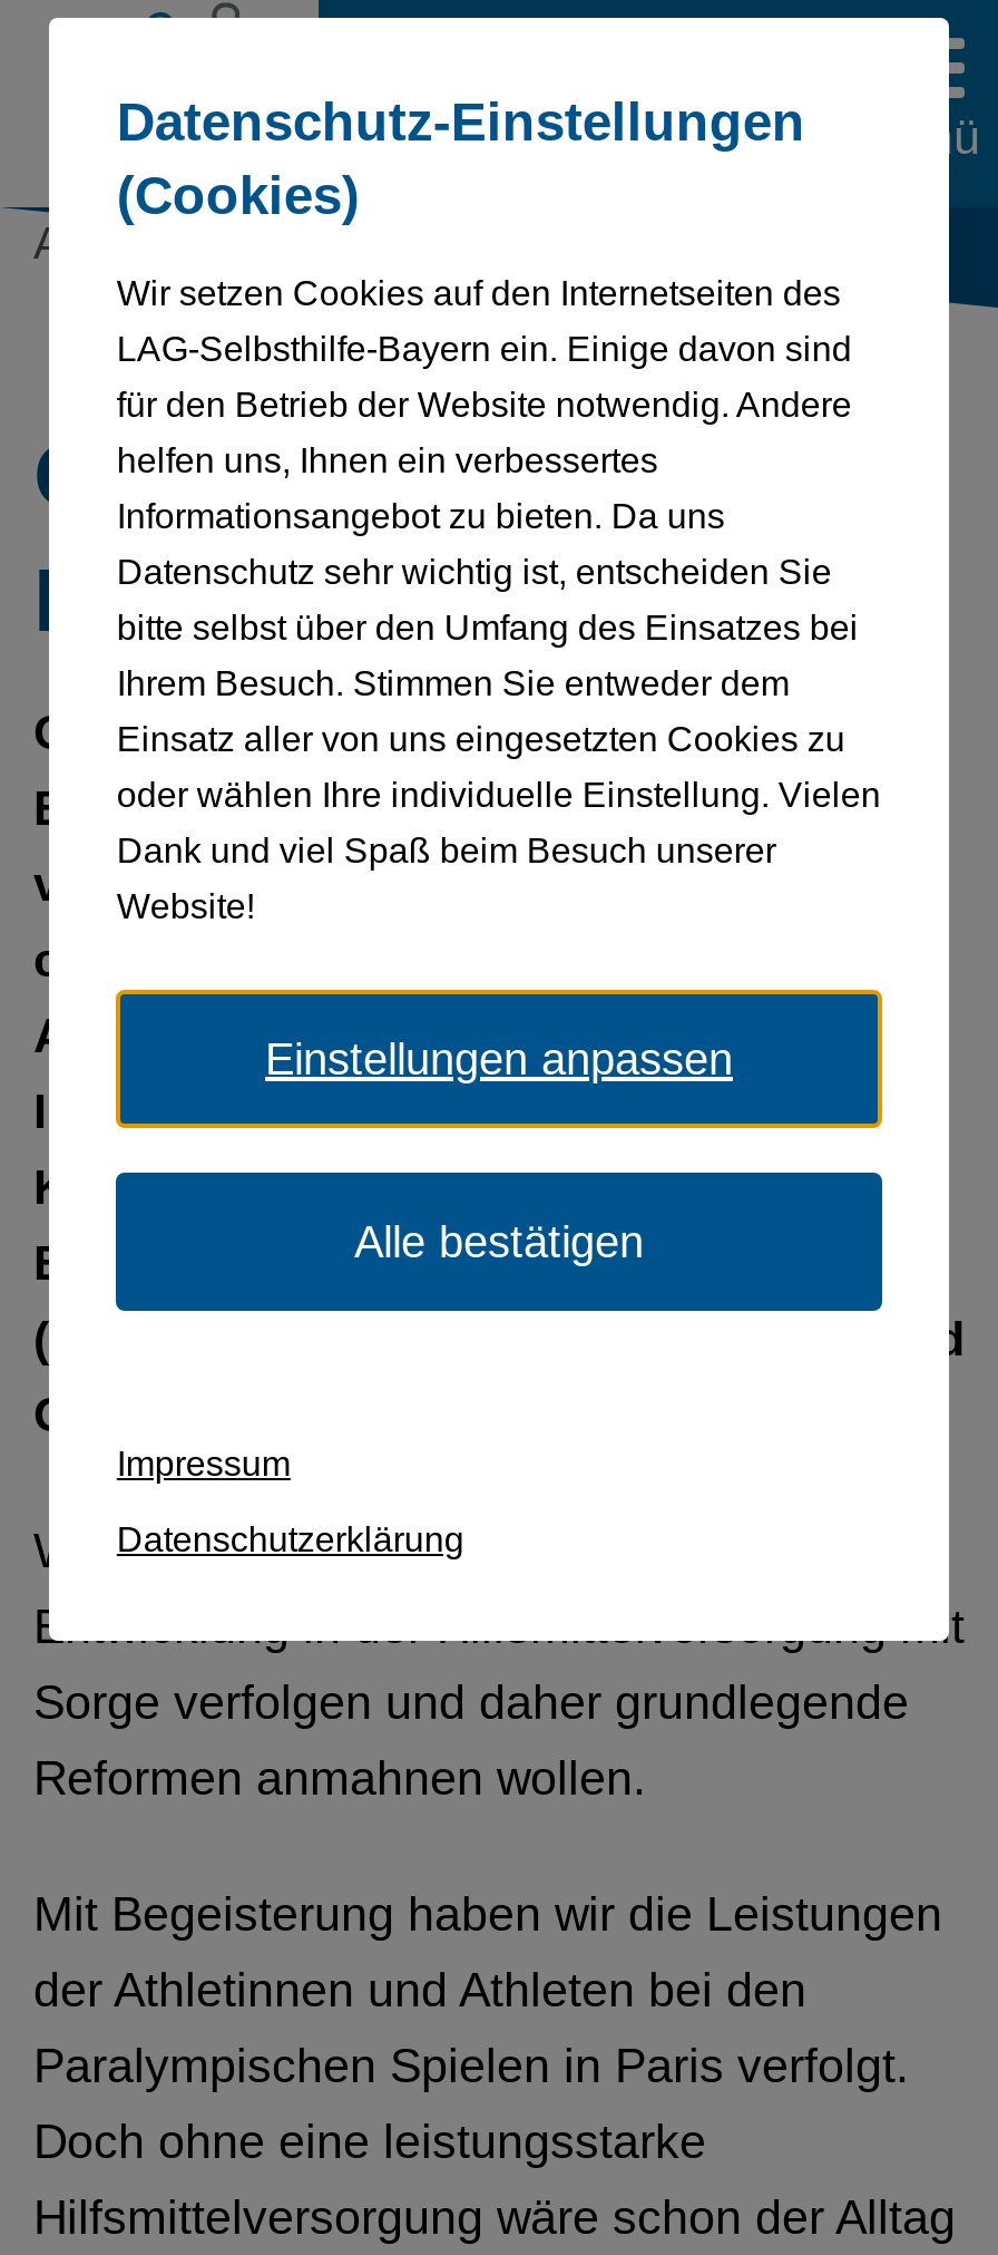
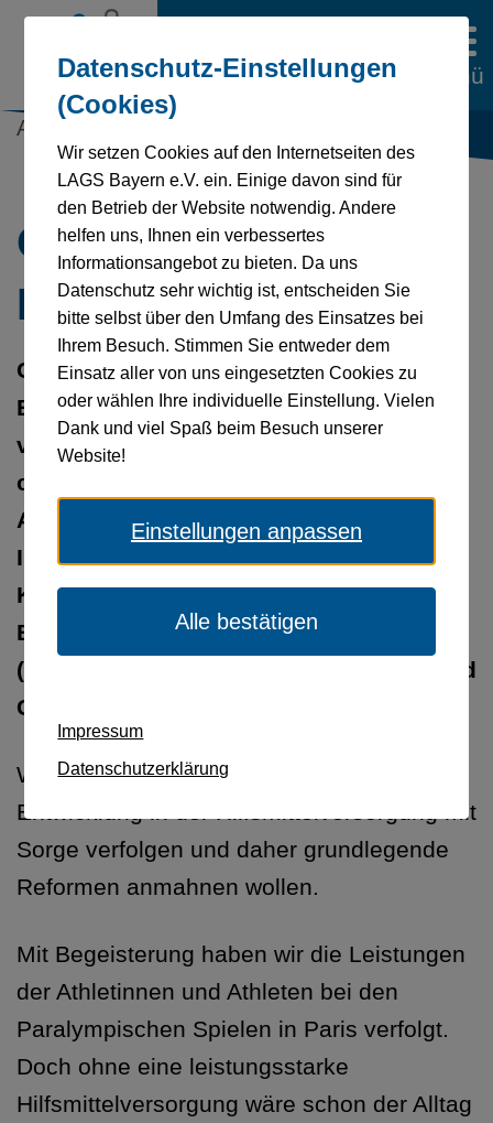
- LAG-Selbsthilfe-Bayern ein. Einige davon sind
+ LAGS Bayern e.V. ein. Einige davon sind für

- für den Betrieb der Website notwendig. Andere
+ den Betrieb der Website notwendig. Andere
